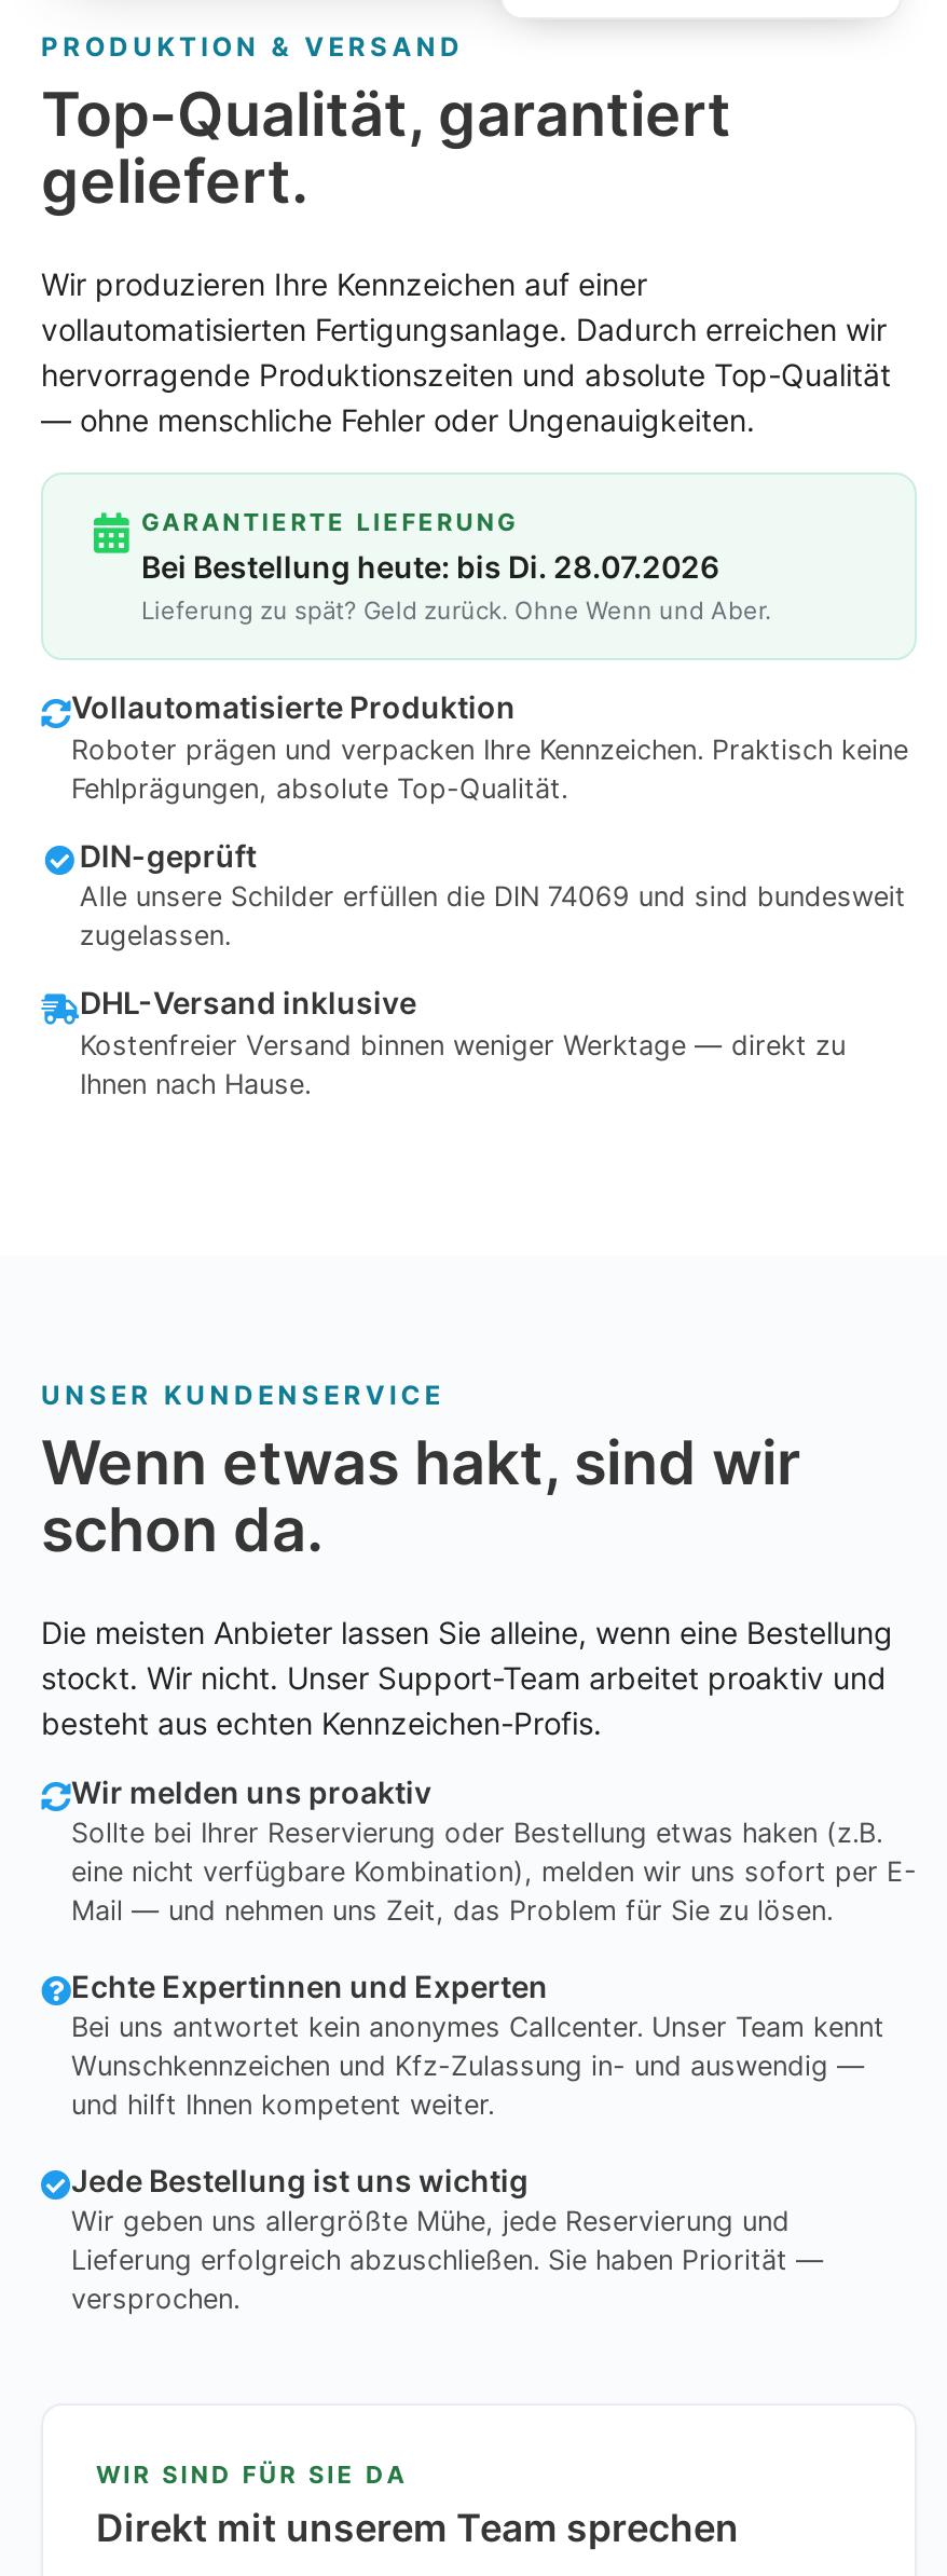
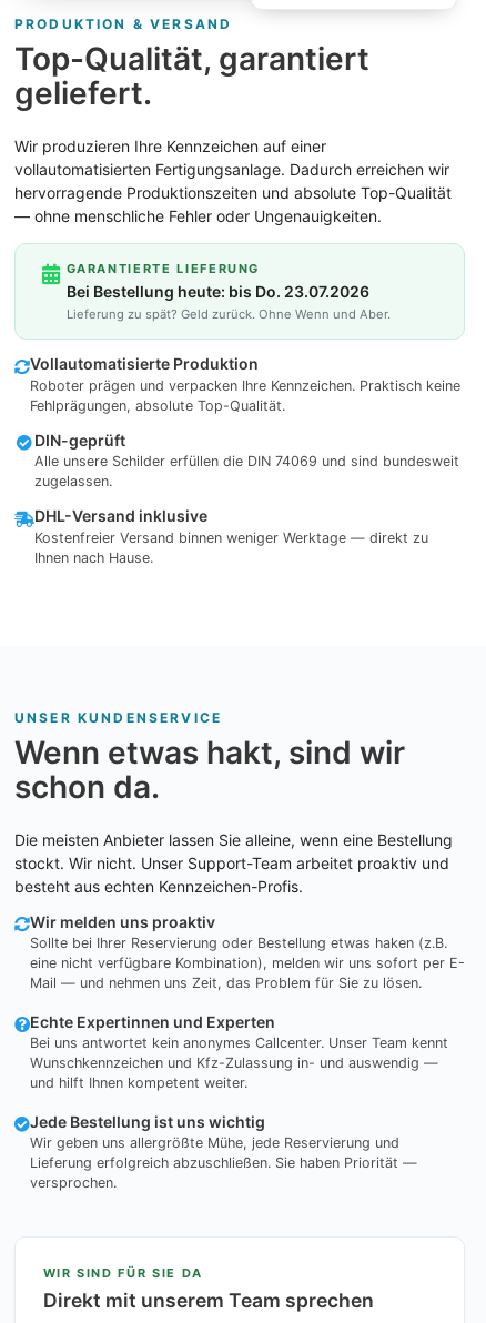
- Bei Bestellung heute: bis Di. 28.07.2026
+ Bei Bestellung heute: bis Do. 23.07.2026
